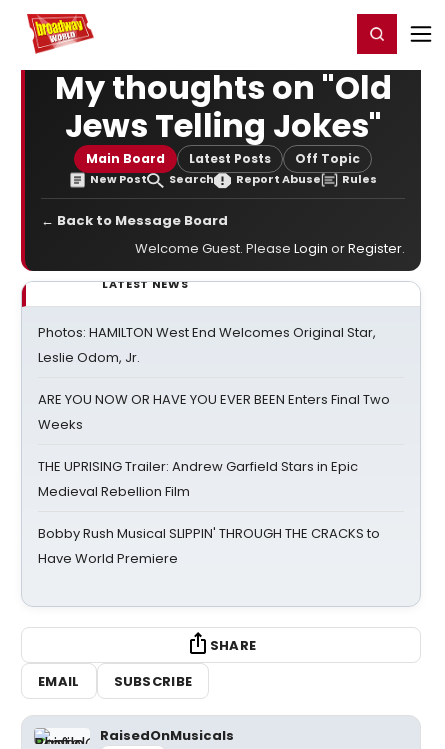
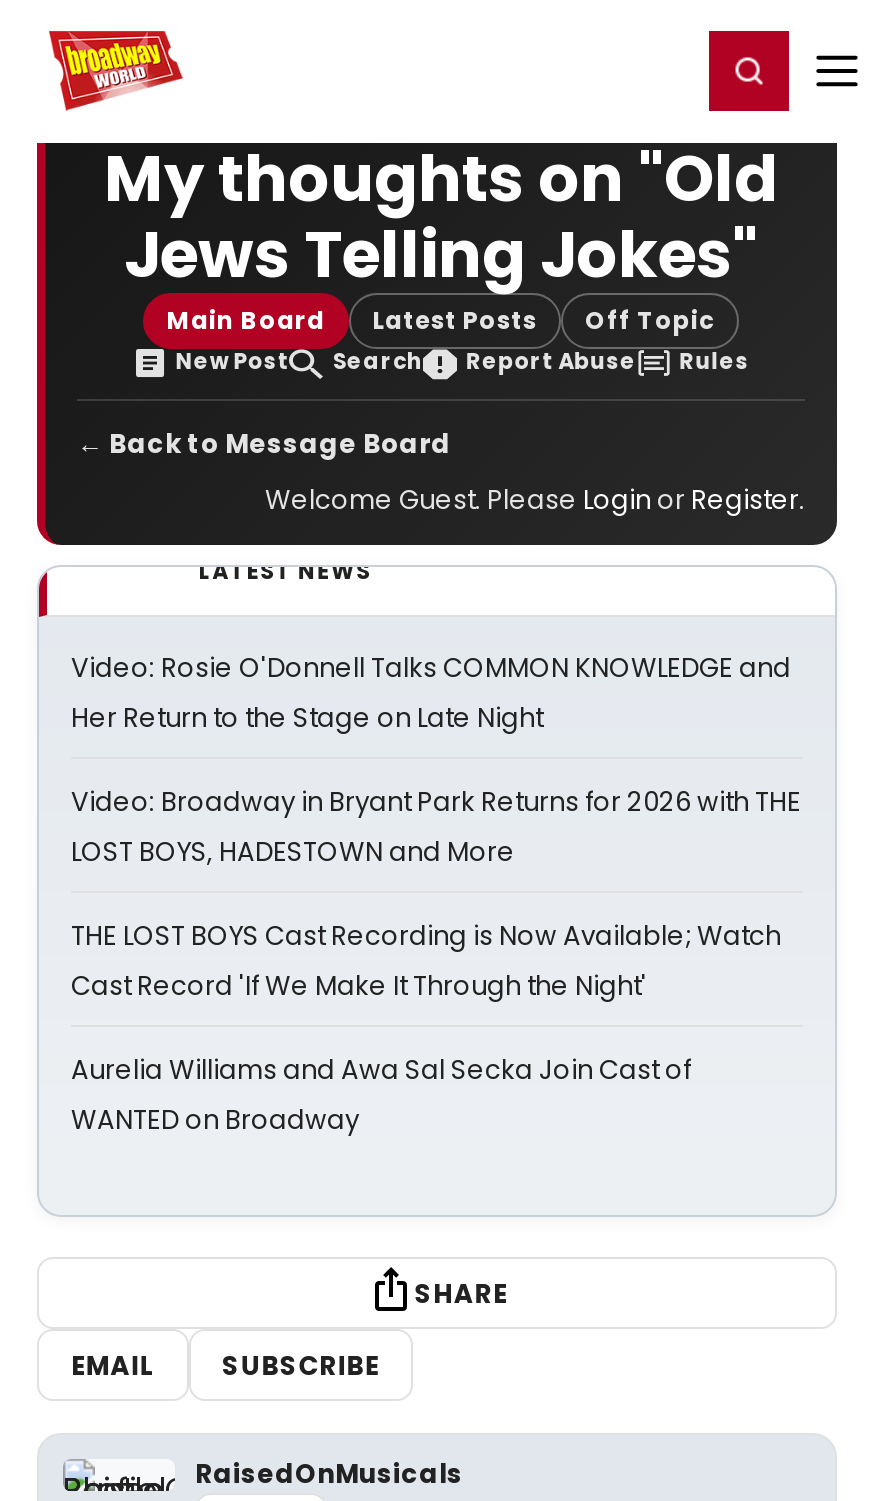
- Photos: HAMILTON West End Welcomes Original Star,
- Leslie Odom, Jr.
+ Video: Rosie O'Donnell Talks COMMON KNOWLEDGE and
+ Her Return to the Stage on Late Night

- ARE YOU NOW OR HAVE YOU EVER BEEN Enters Final Two
- Weeks
+ Video: Broadway in Bryant Park Returns for 2026 with THE
+ LOST BOYS, HADESTOWN and More

- THE UPRISING Trailer: Andrew Garfield Stars in Epic
- Medieval Rebellion Film
+ THE LOST BOYS Cast Recording is Now Available; Watch
+ Cast Record 'If We Make It Through the Night'

- Bobby Rush Musical SLIPPIN' THROUGH THE CRACKS to
- Have World Premiere
+ Aurelia Williams and Awa Sal Secka Join Cast of
+ WANTED on Broadway
